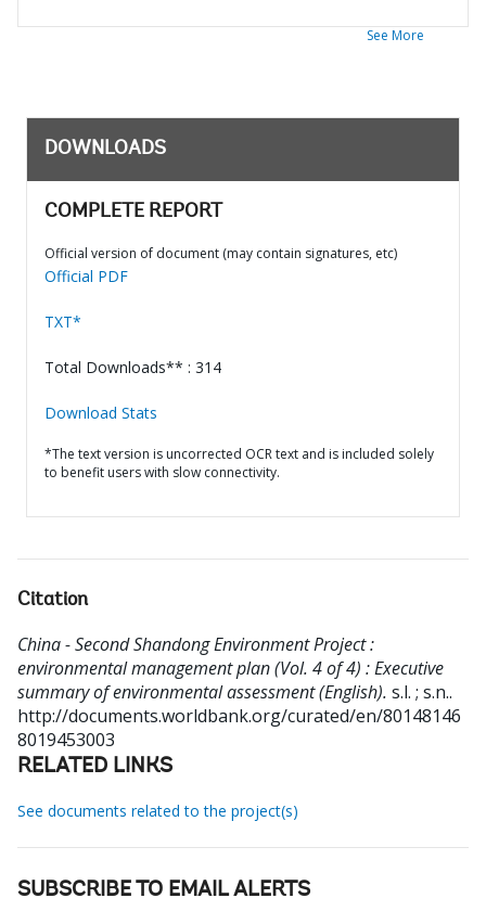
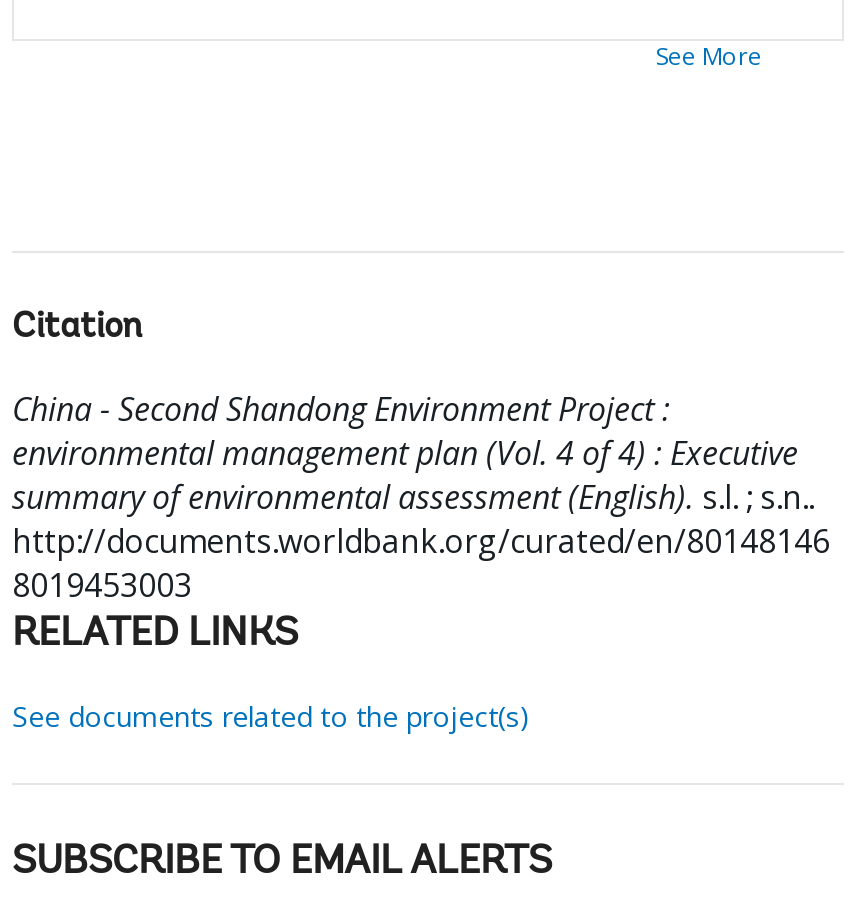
- DOWNLOADS
- COMPLETE REPORT
- Official version of document (may contain signatures, etc)
- Official PDF
- TXT*
- Total Downloads** : 314
- Download Stats
- *The text version is uncorrected OCR text and is included solely
- to benefit users with slow connectivity.
